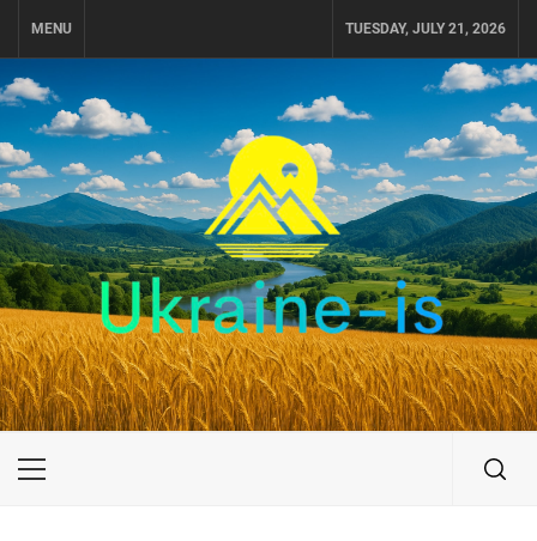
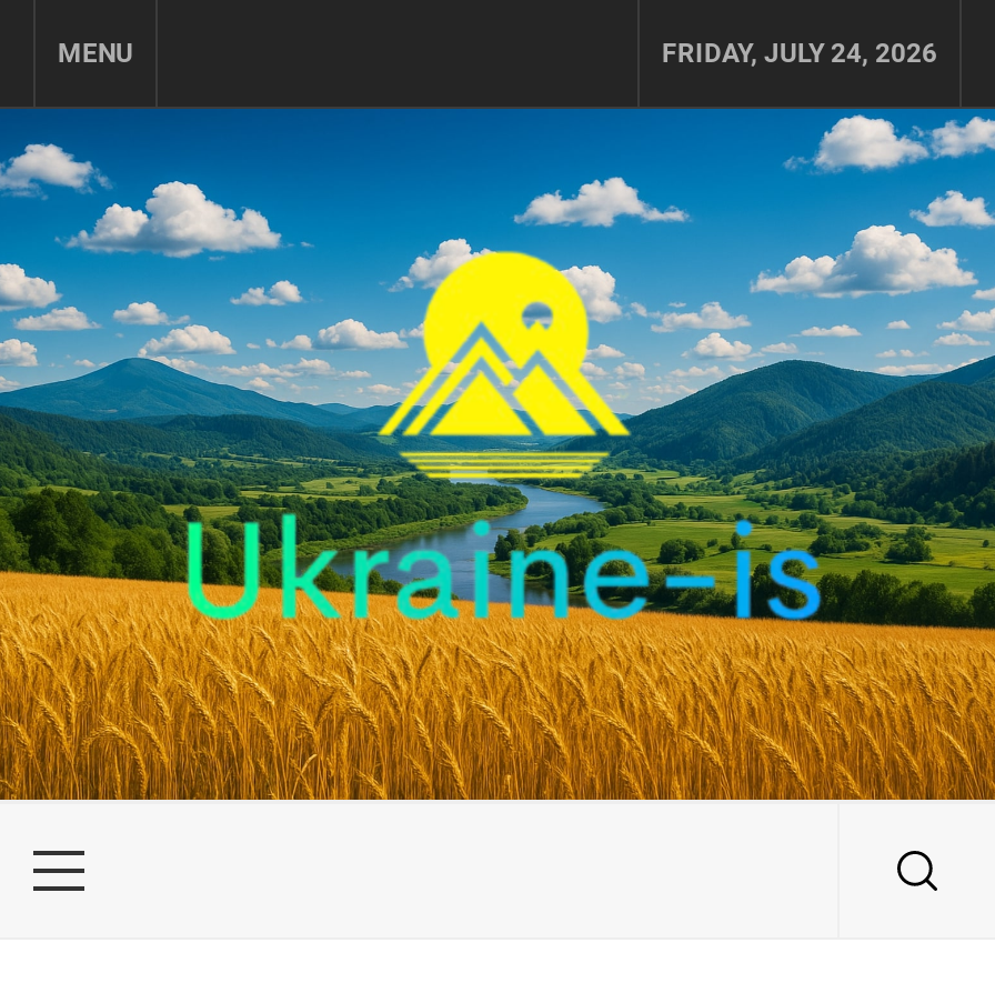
- TUESDAY, JULY 21, 2026
+ FRIDAY, JULY 24, 2026
